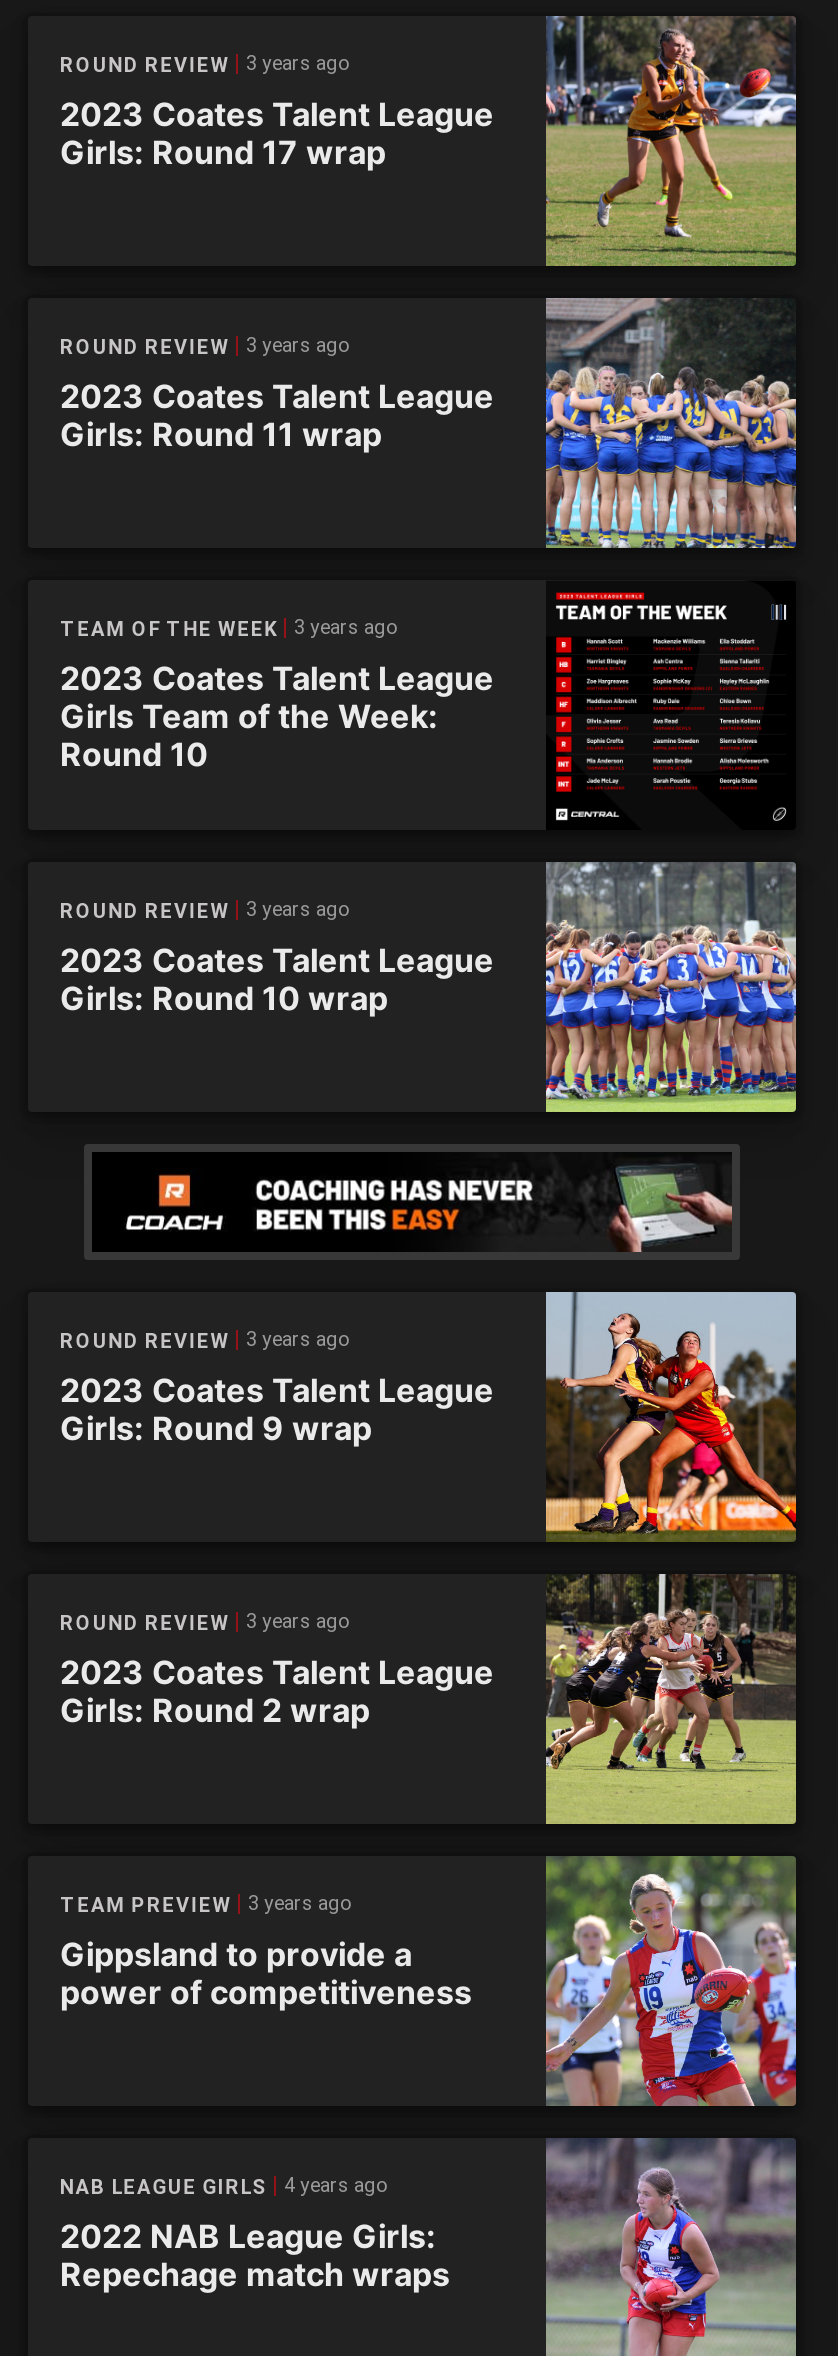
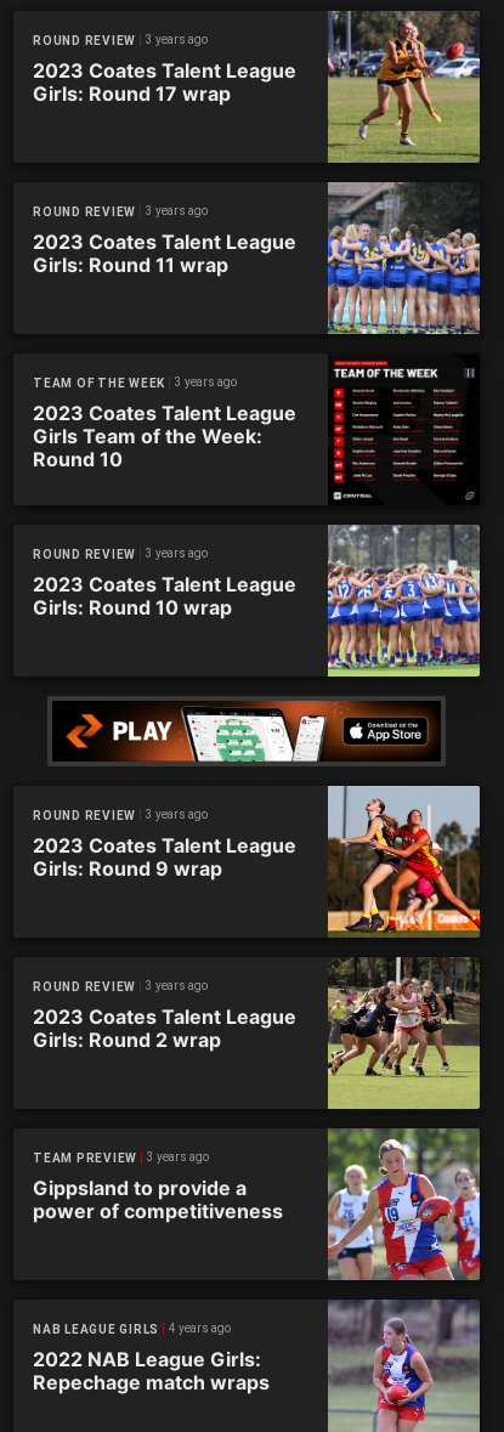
- [image]
+ [image]
